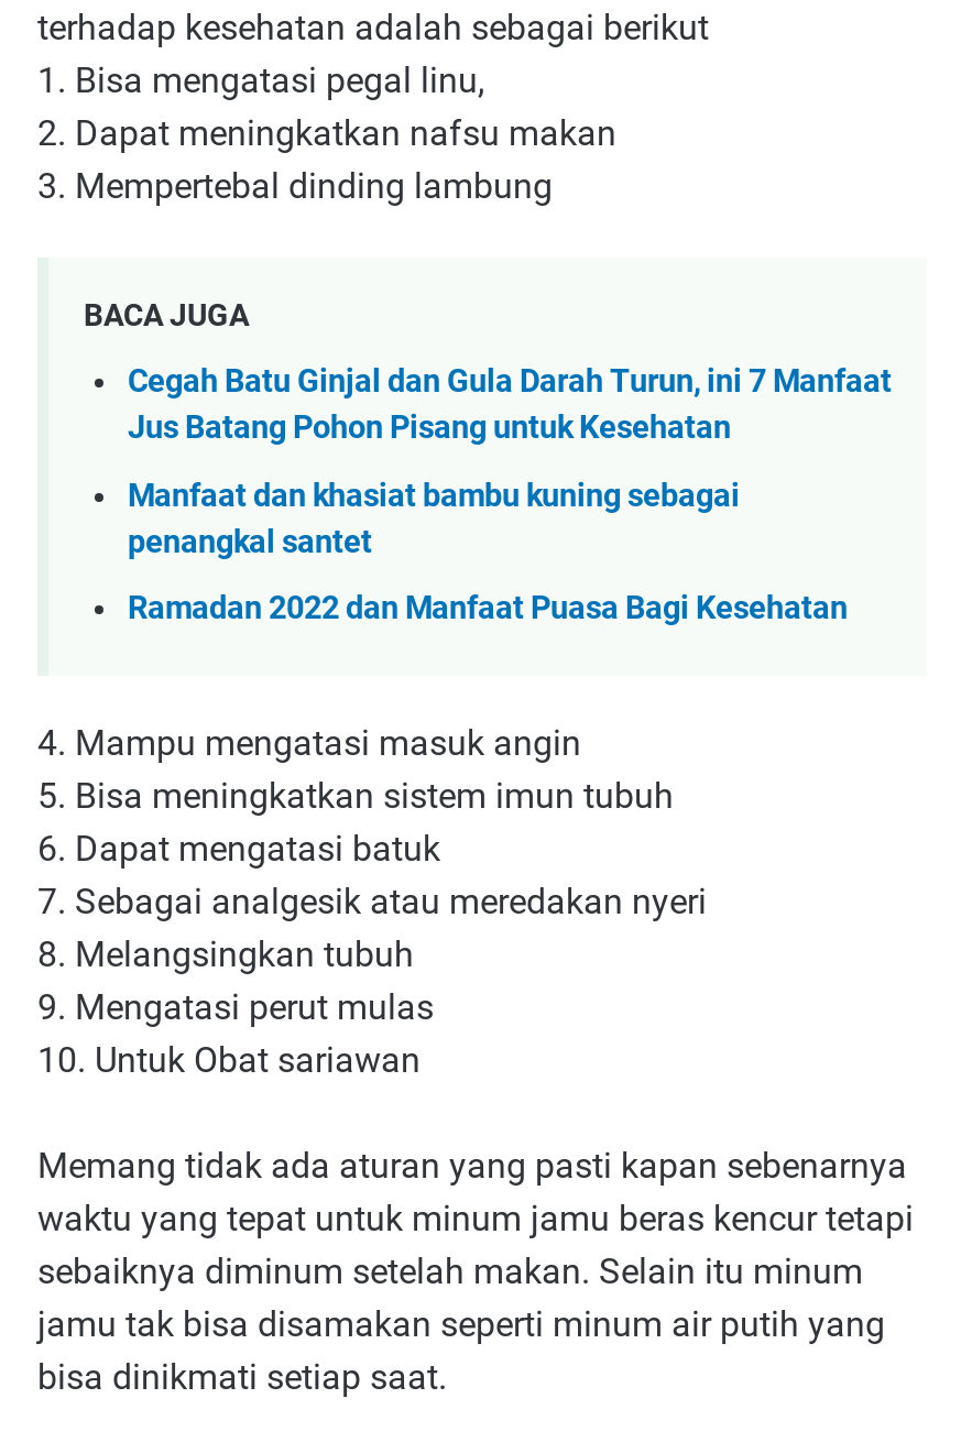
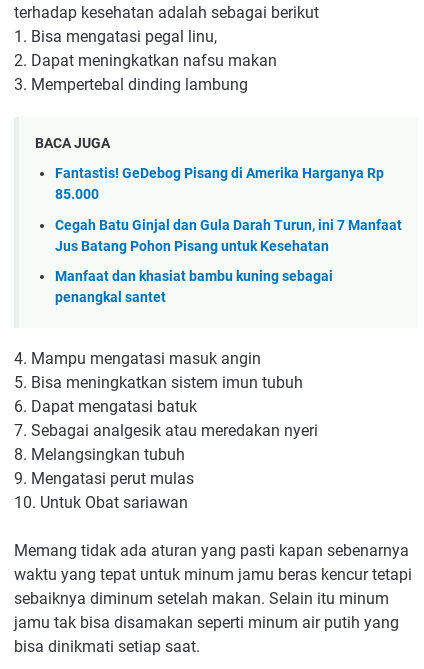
+ Fantastis! GeDebog Pisang di Amerika Harganya Rp
+ 85.000

moved down: Cegah Batu Ginjal dan Gula Darah Turun, ini 7 Manfaat | Jus Batang Pohon Pisang untuk Kesehatan | Manfaat dan khasiat bambu kuning sebagai | penangkal santet

- Ramadan 2022 dan Manfaat Puasa Bagi Kesehatan
